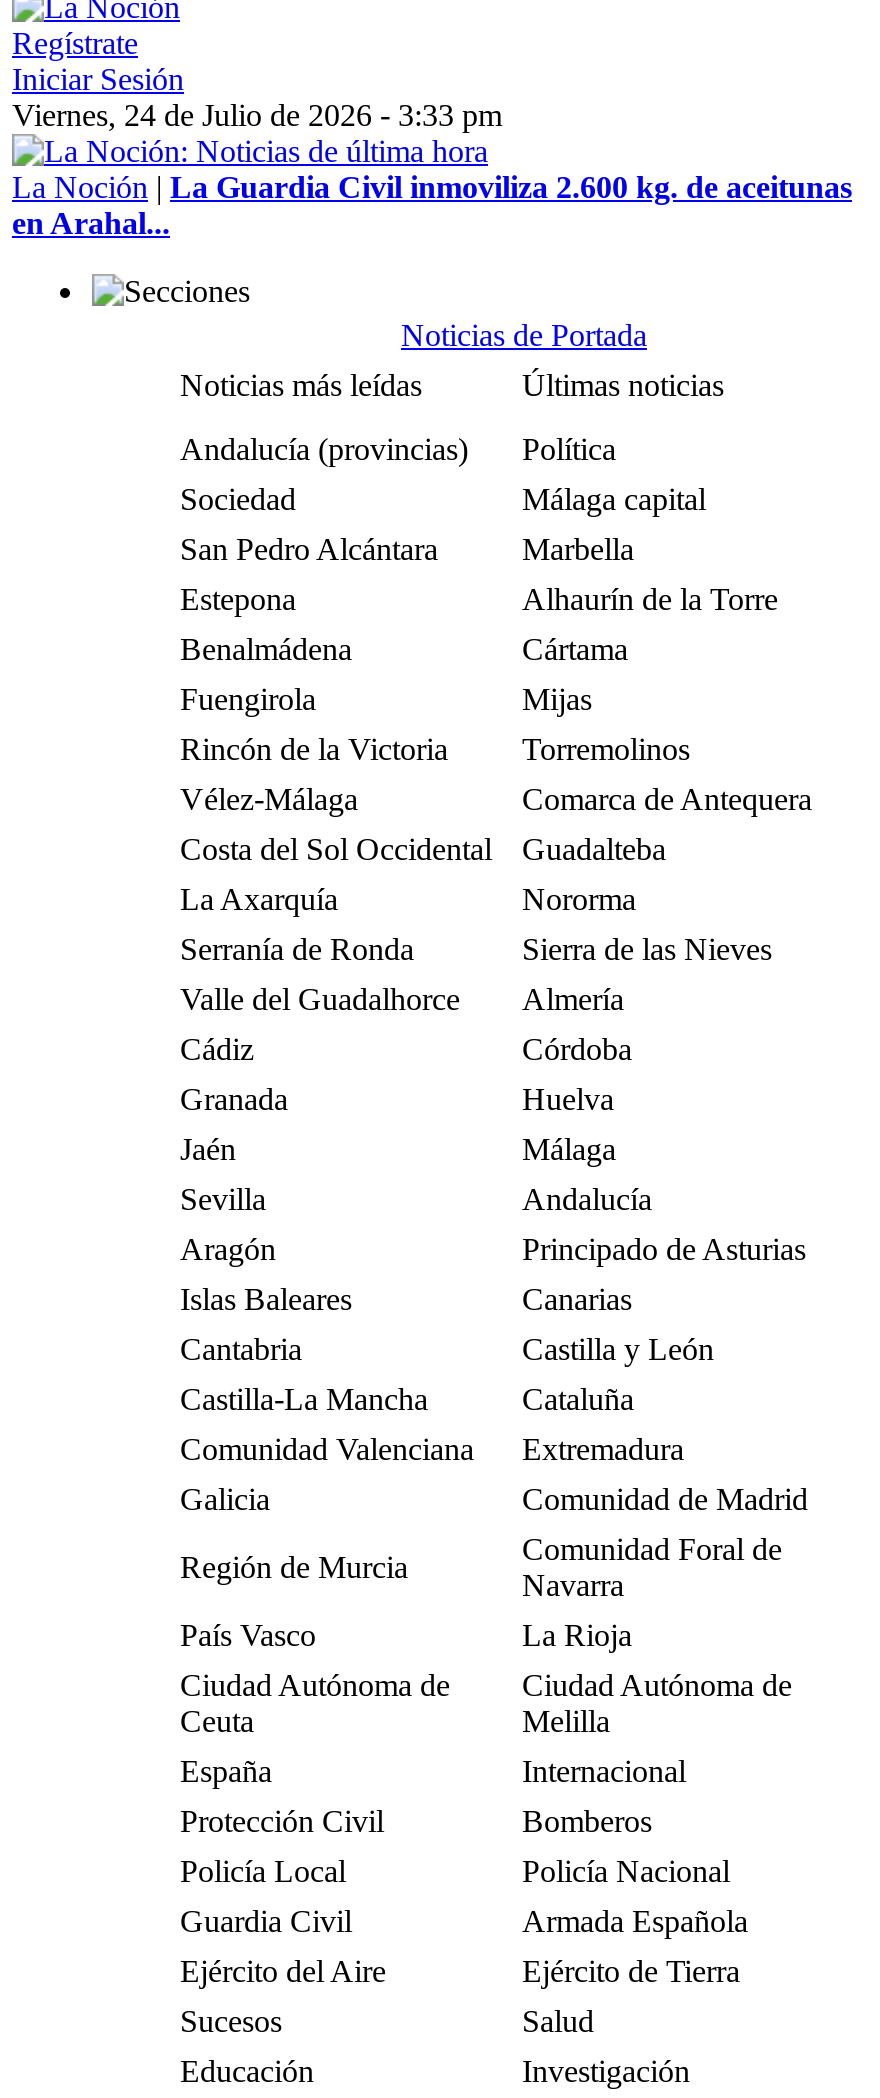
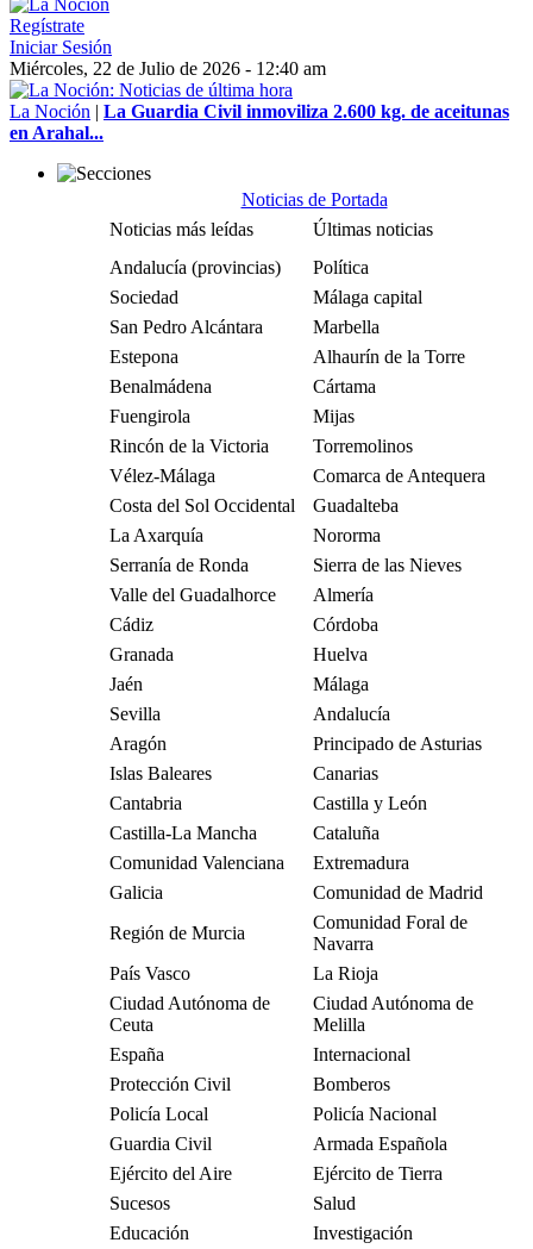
- Viernes, 24 de Julio de 2026 - 3:33 pm
+ Miércoles, 22 de Julio de 2026 - 12:40 am
